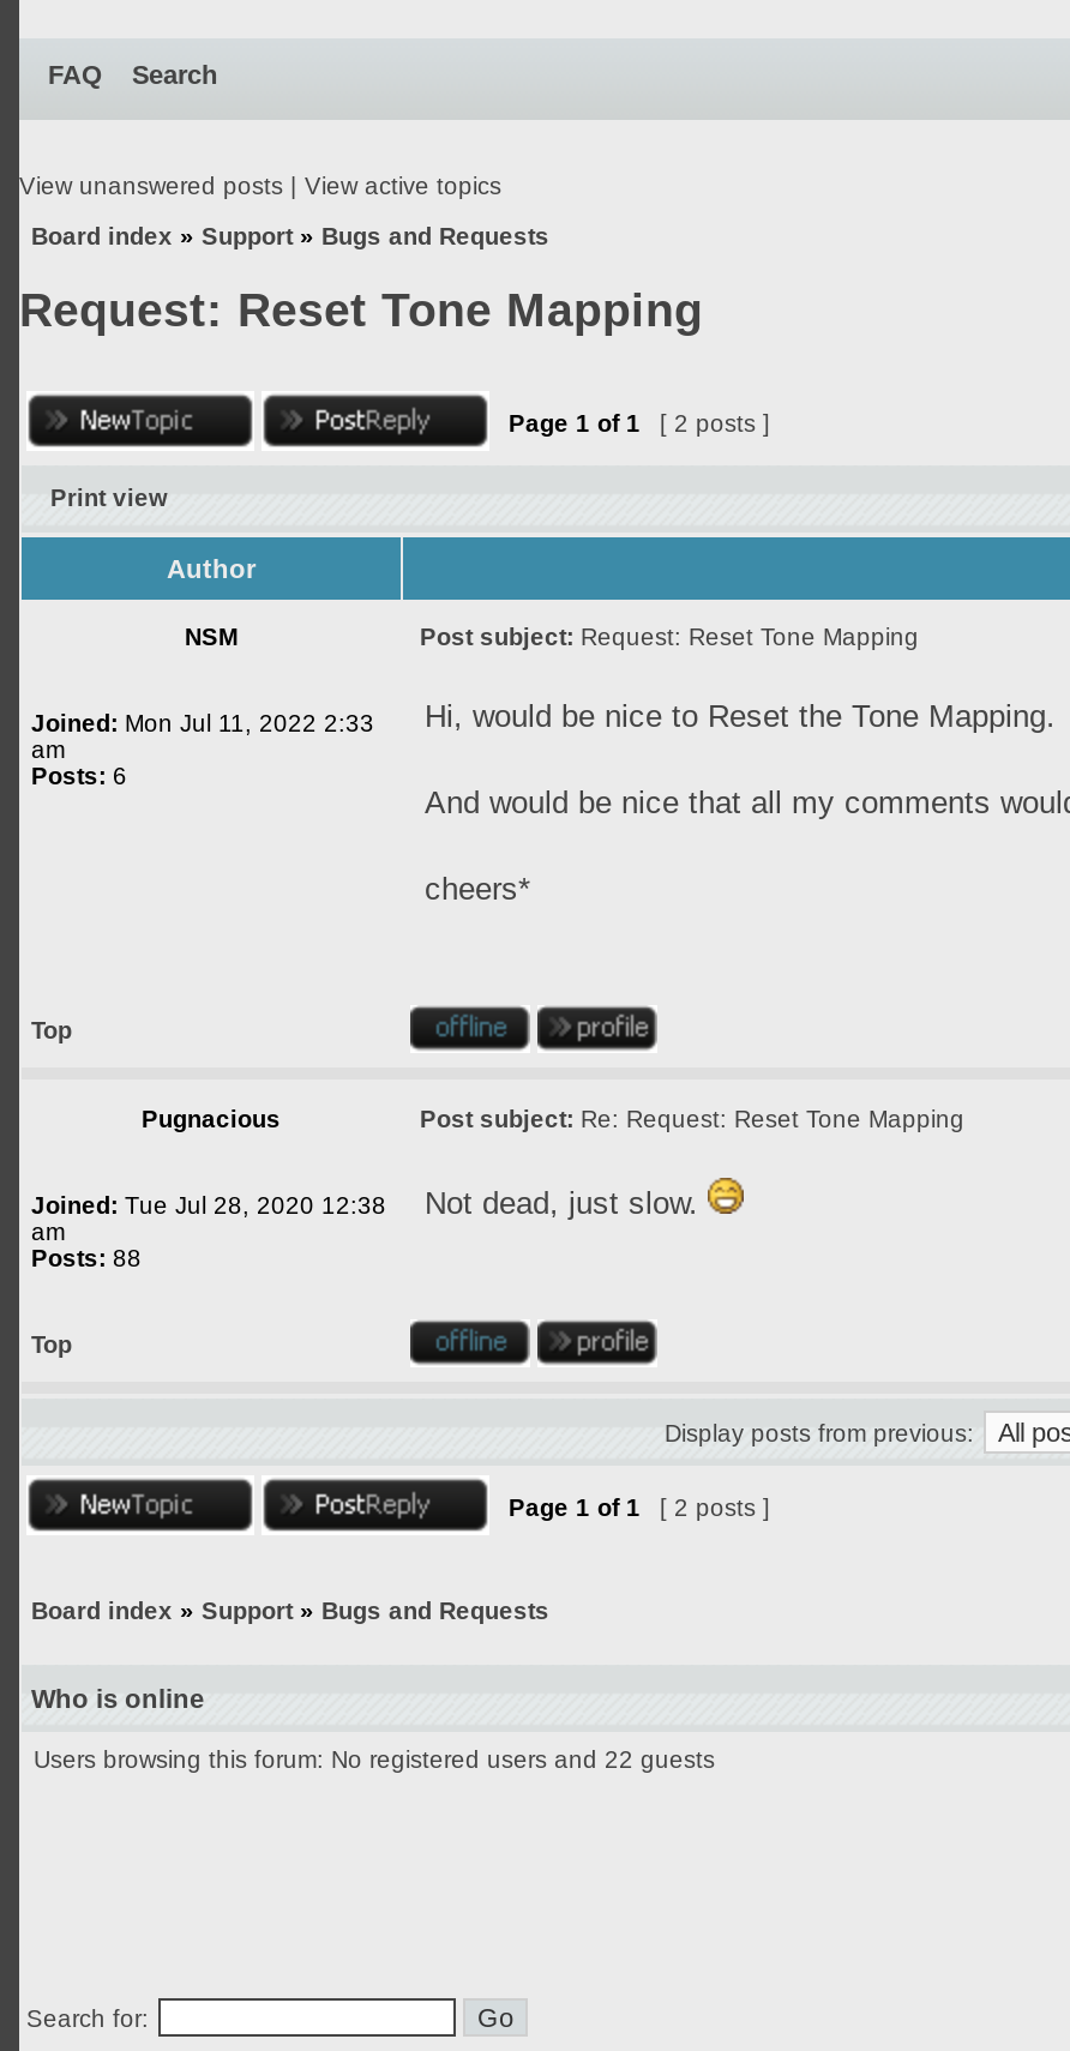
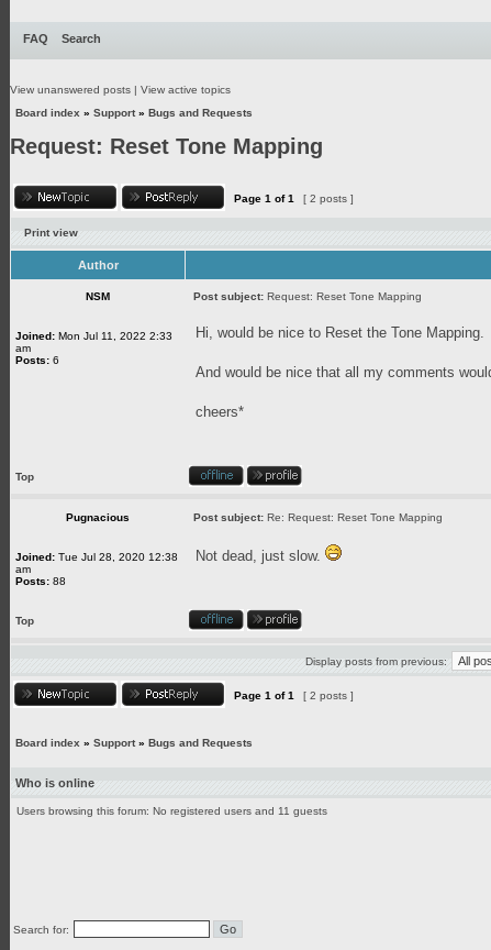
- Users browsing this forum: No registered users and 22 guests
+ Users browsing this forum: No registered users and 11 guests
